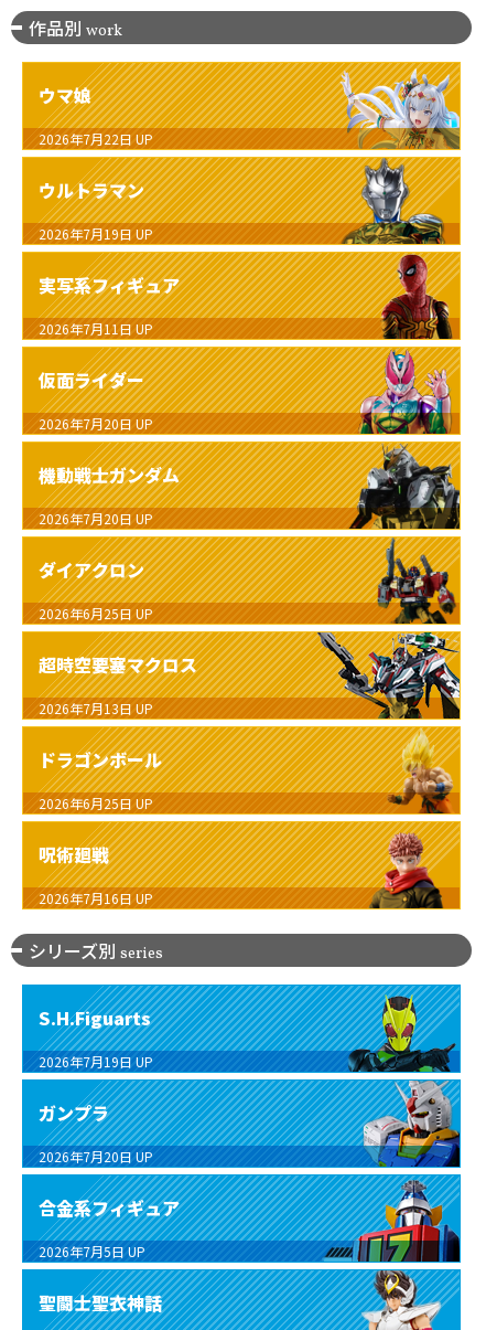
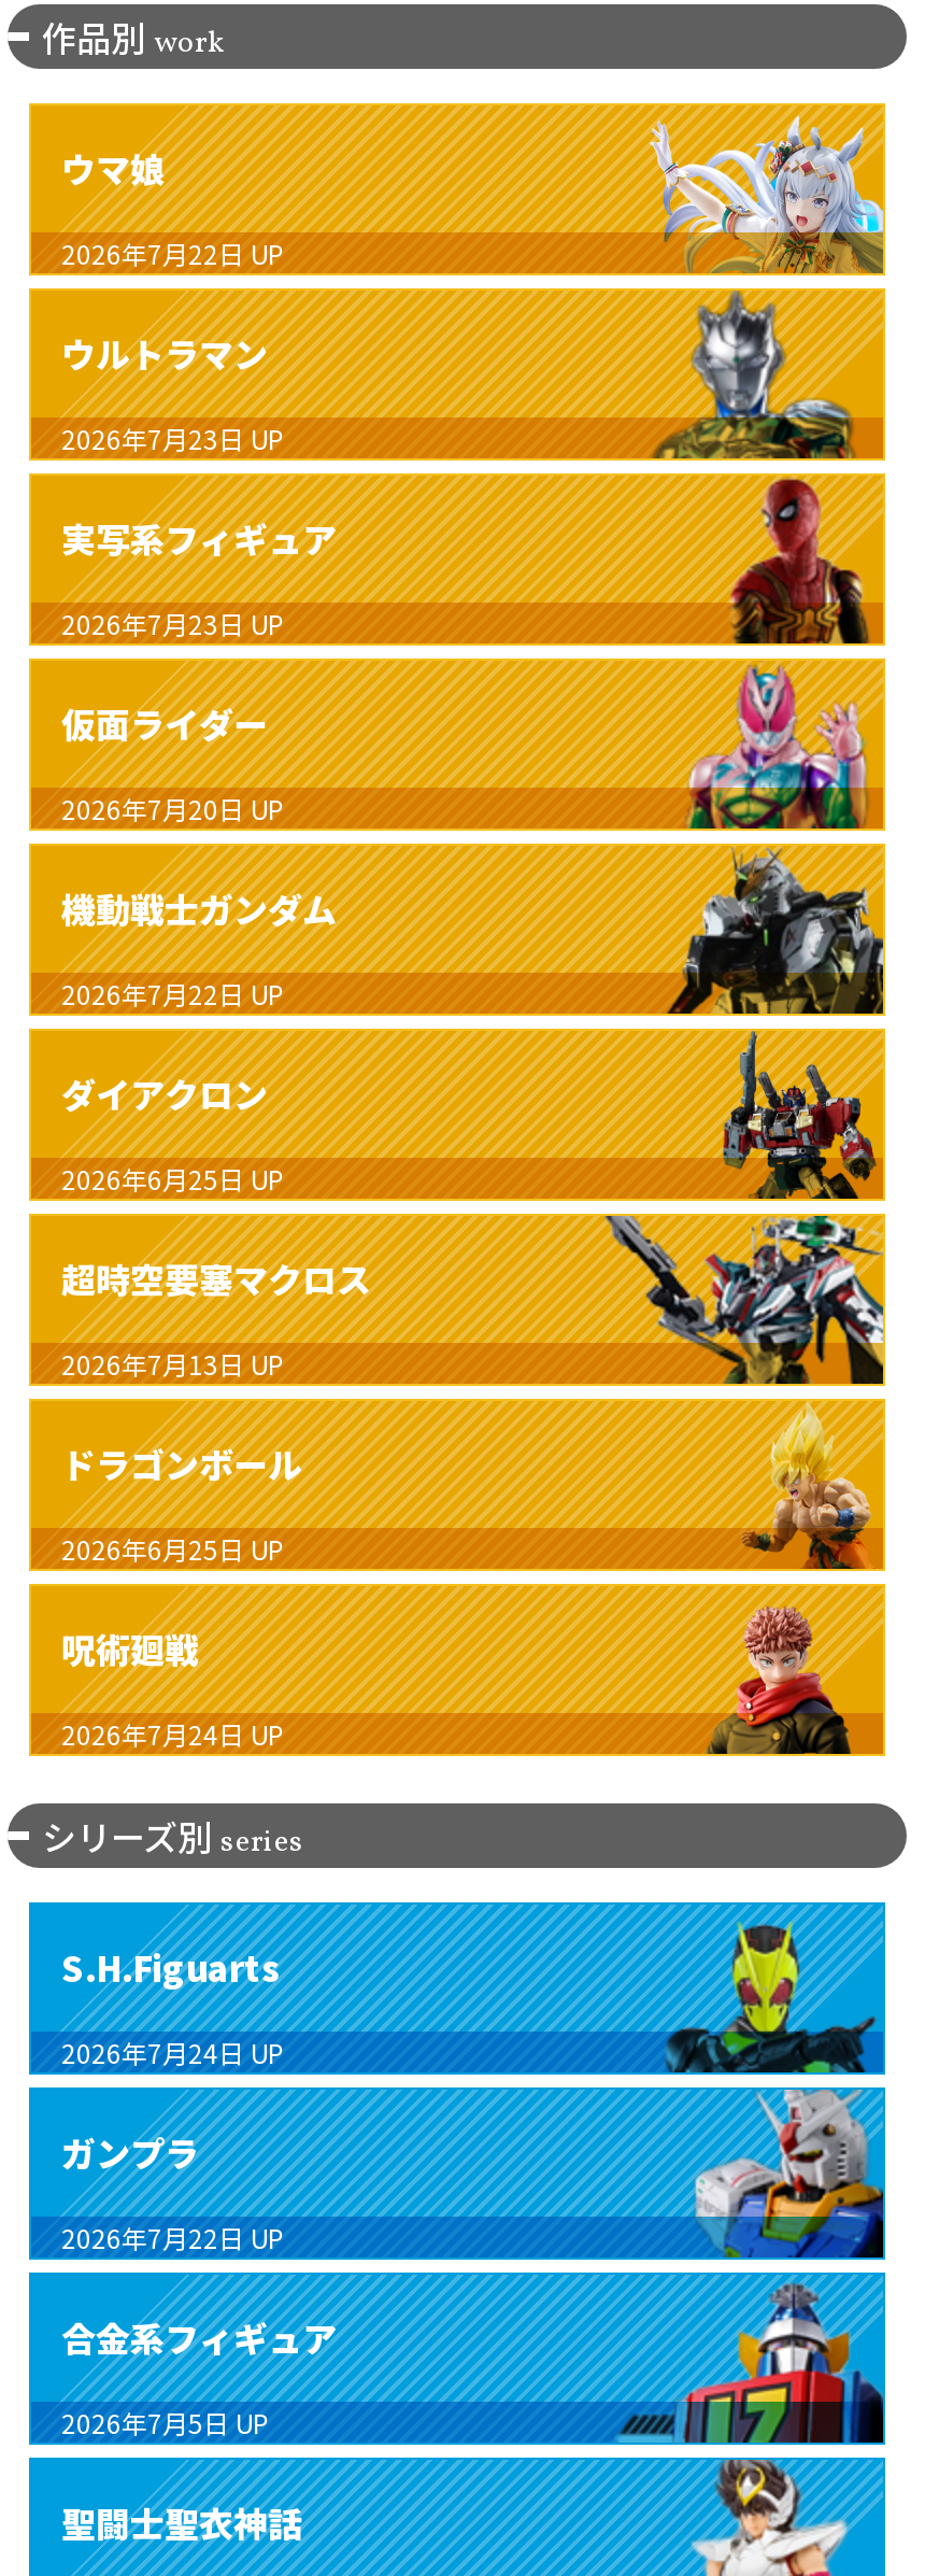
- 2026年7月19日 UP
+ 2026年7月23日 UP

- 2026年7月11日 UP
+ 2026年7月23日 UP

- 2026年7月20日 UP
+ 2026年7月22日 UP

- 2026年7月16日 UP
+ 2026年7月24日 UP

- 2026年7月19日 UP
+ 2026年7月24日 UP

- 2026年7月20日 UP
+ 2026年7月22日 UP
